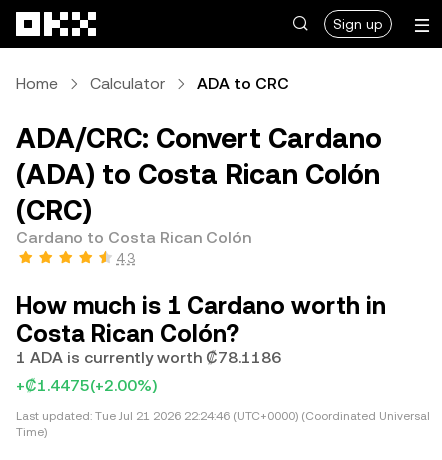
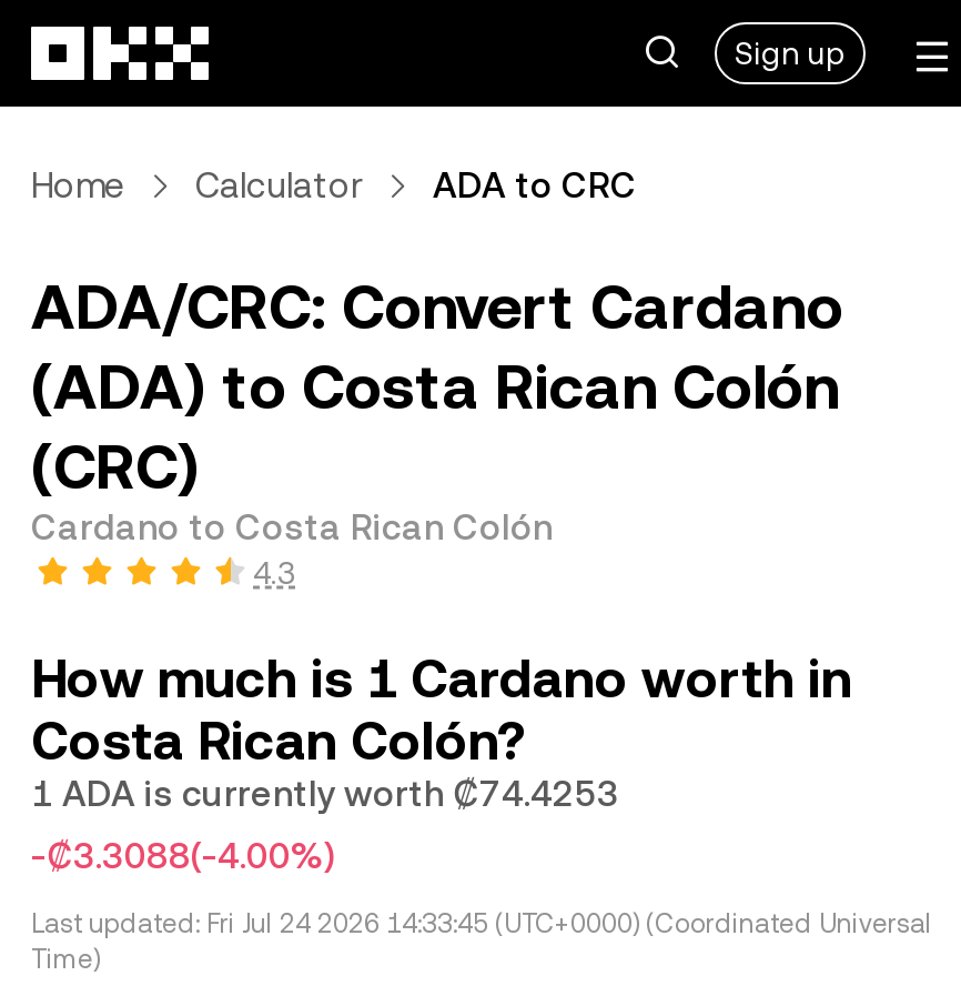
- 1 ADA is currently worth ₡78.1186
+ 1 ADA is currently worth ₡74.4253

- +₡1.4475(+2.00%)
+ -₡3.3088(-4.00%)

- Last updated: Tue Jul 21 2026 22:24:46 (UTC+0000) (Coordinated Universal
+ Last updated: Fri Jul 24 2026 14:33:45 (UTC+0000) (Coordinated Universal
